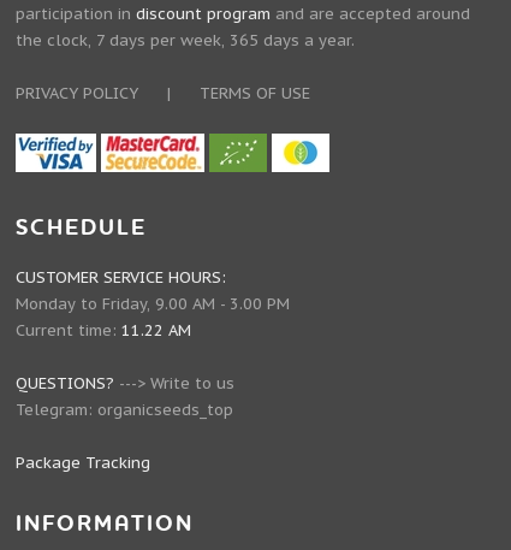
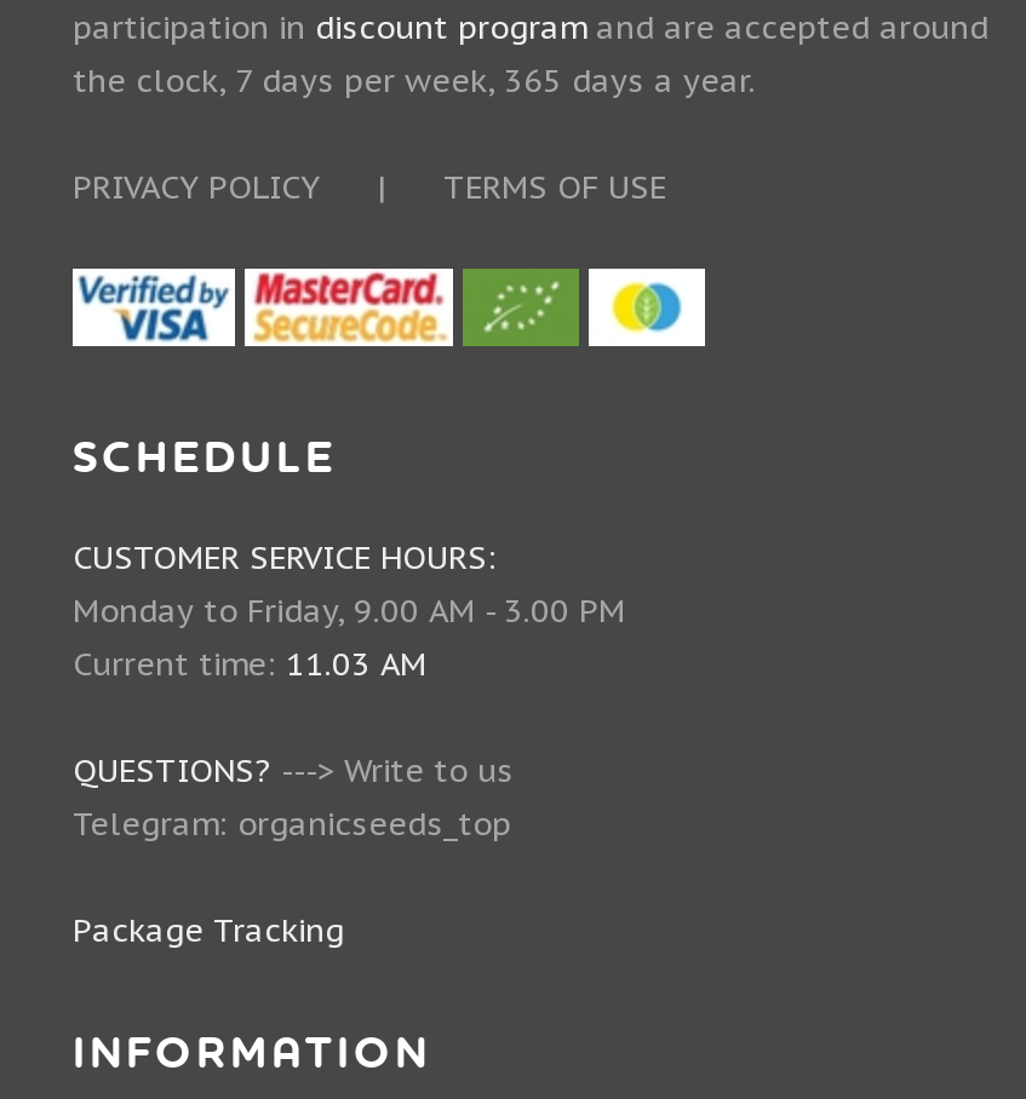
- Current time: 11.22 AM
+ Current time: 11.03 AM
